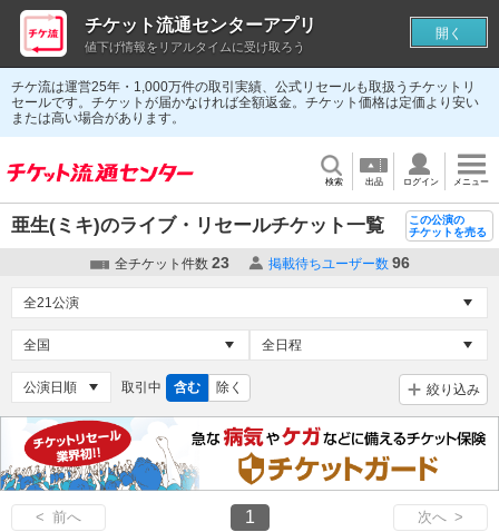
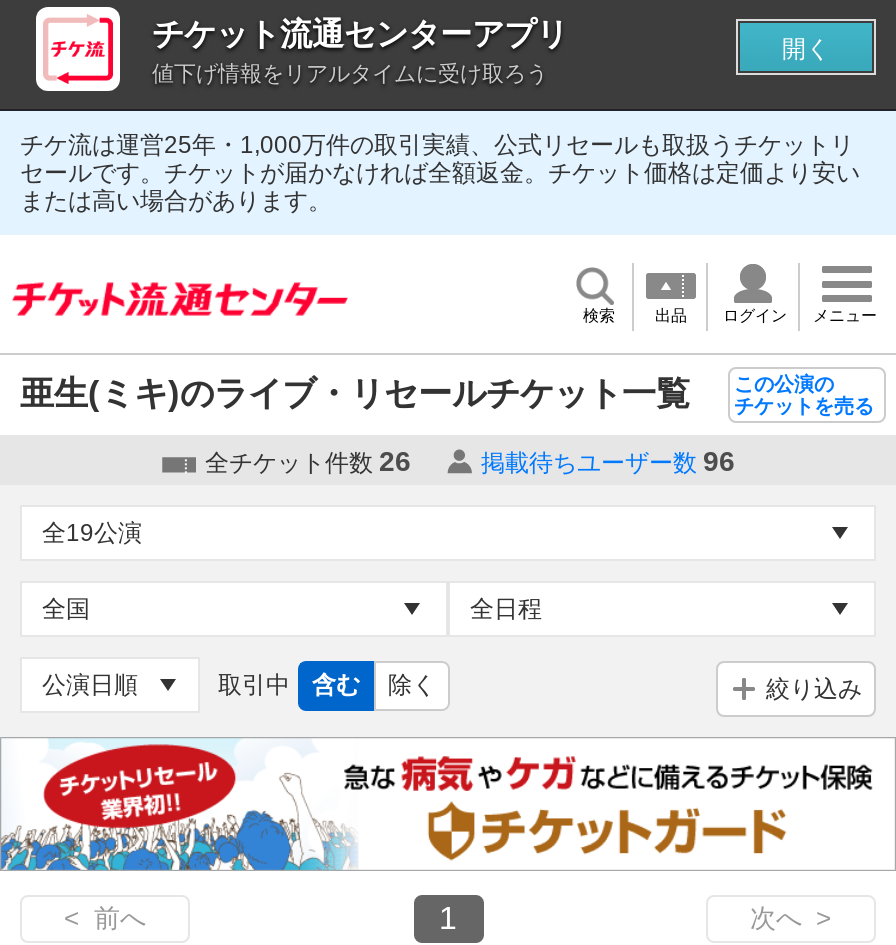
- 全チケット件数23
+ 全チケット件数26
